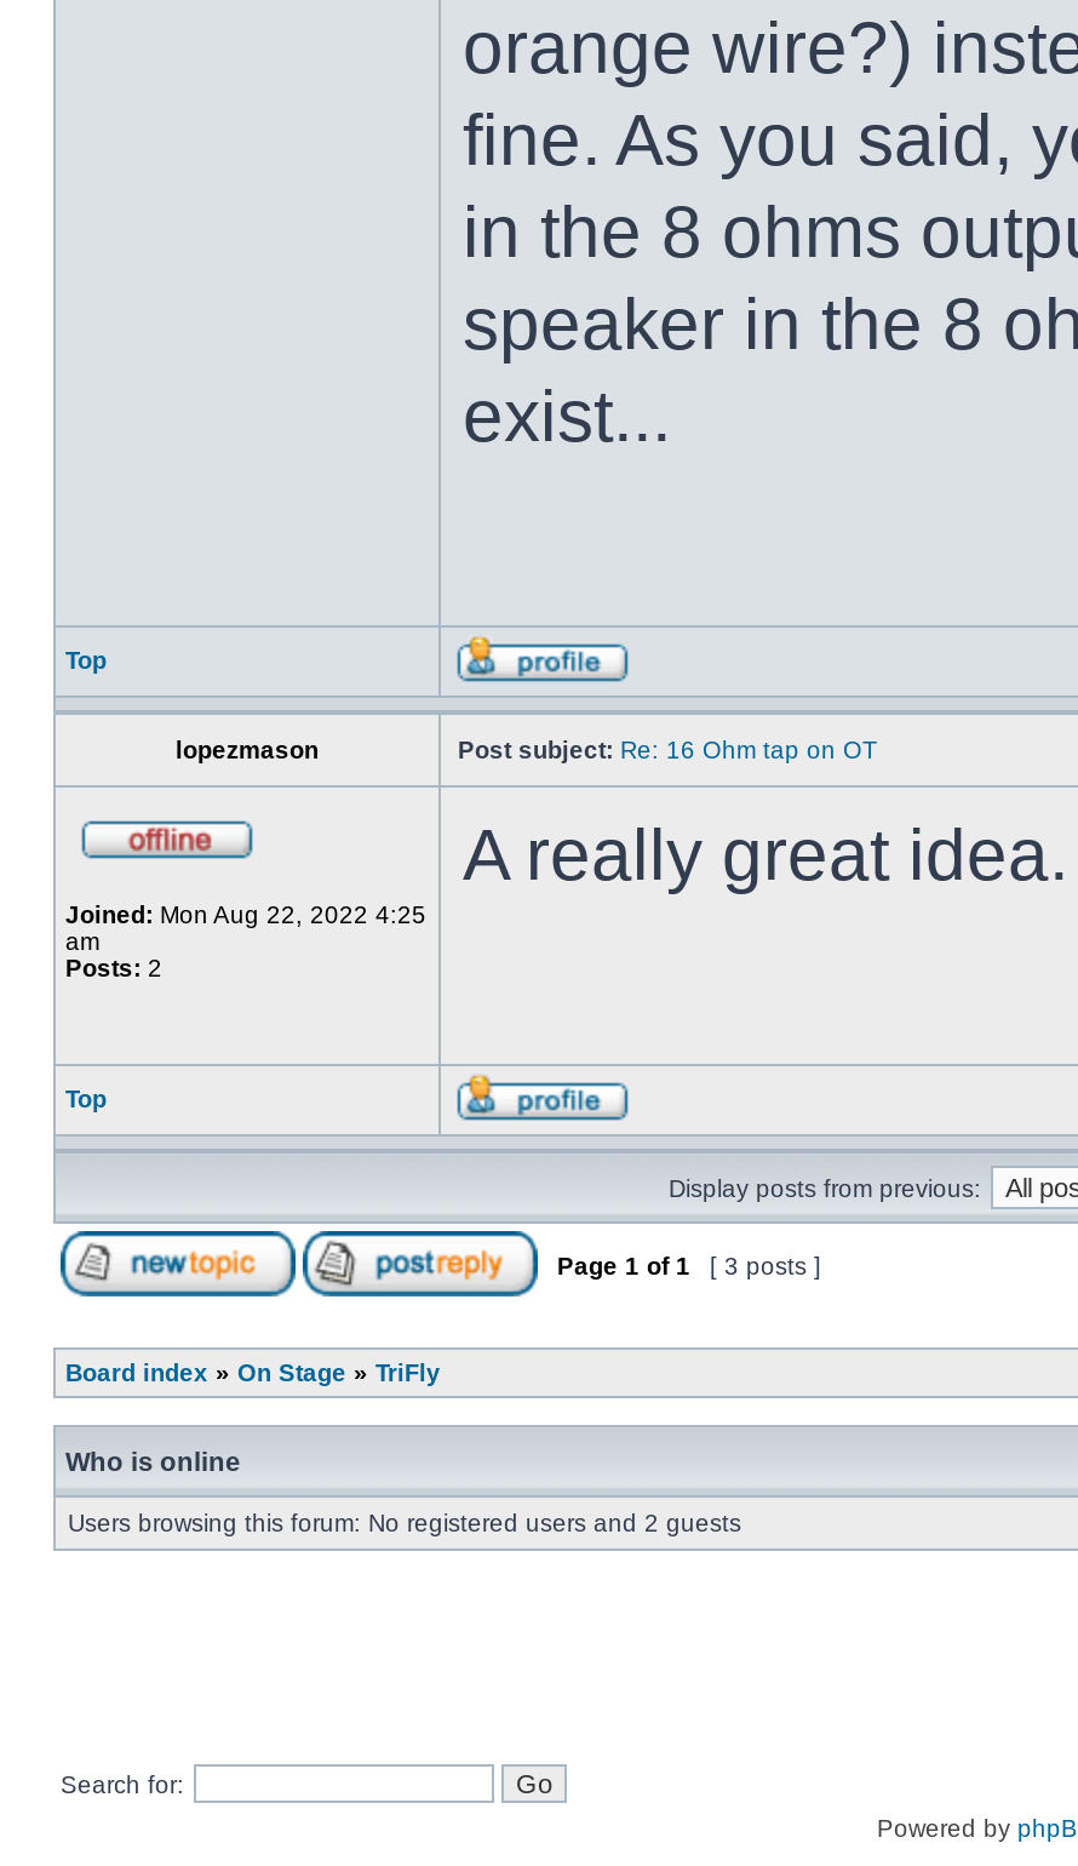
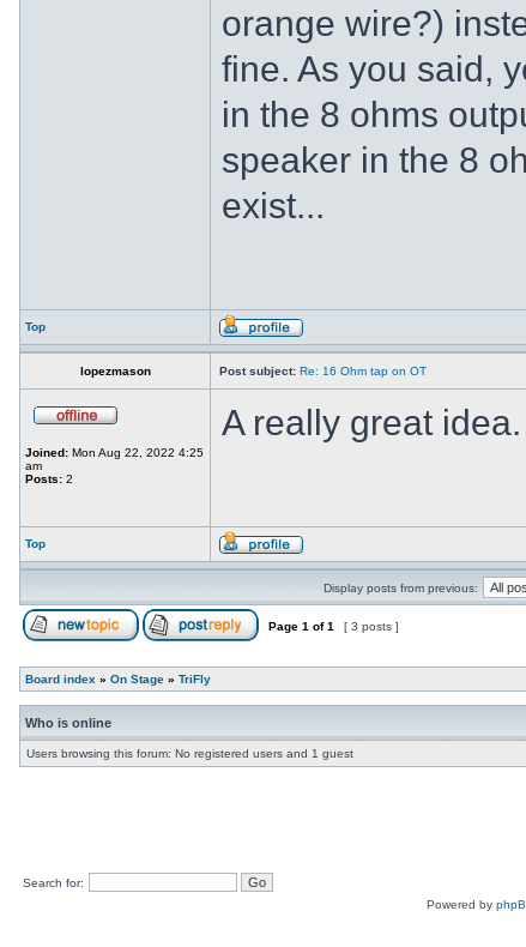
- Users browsing this forum: No registered users and 2 guests
+ Users browsing this forum: No registered users and 1 guest
